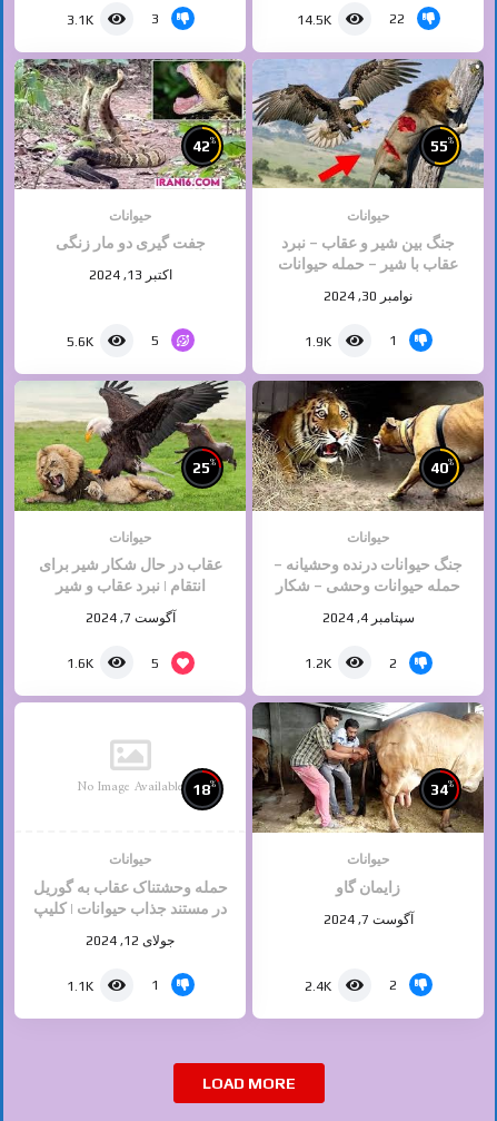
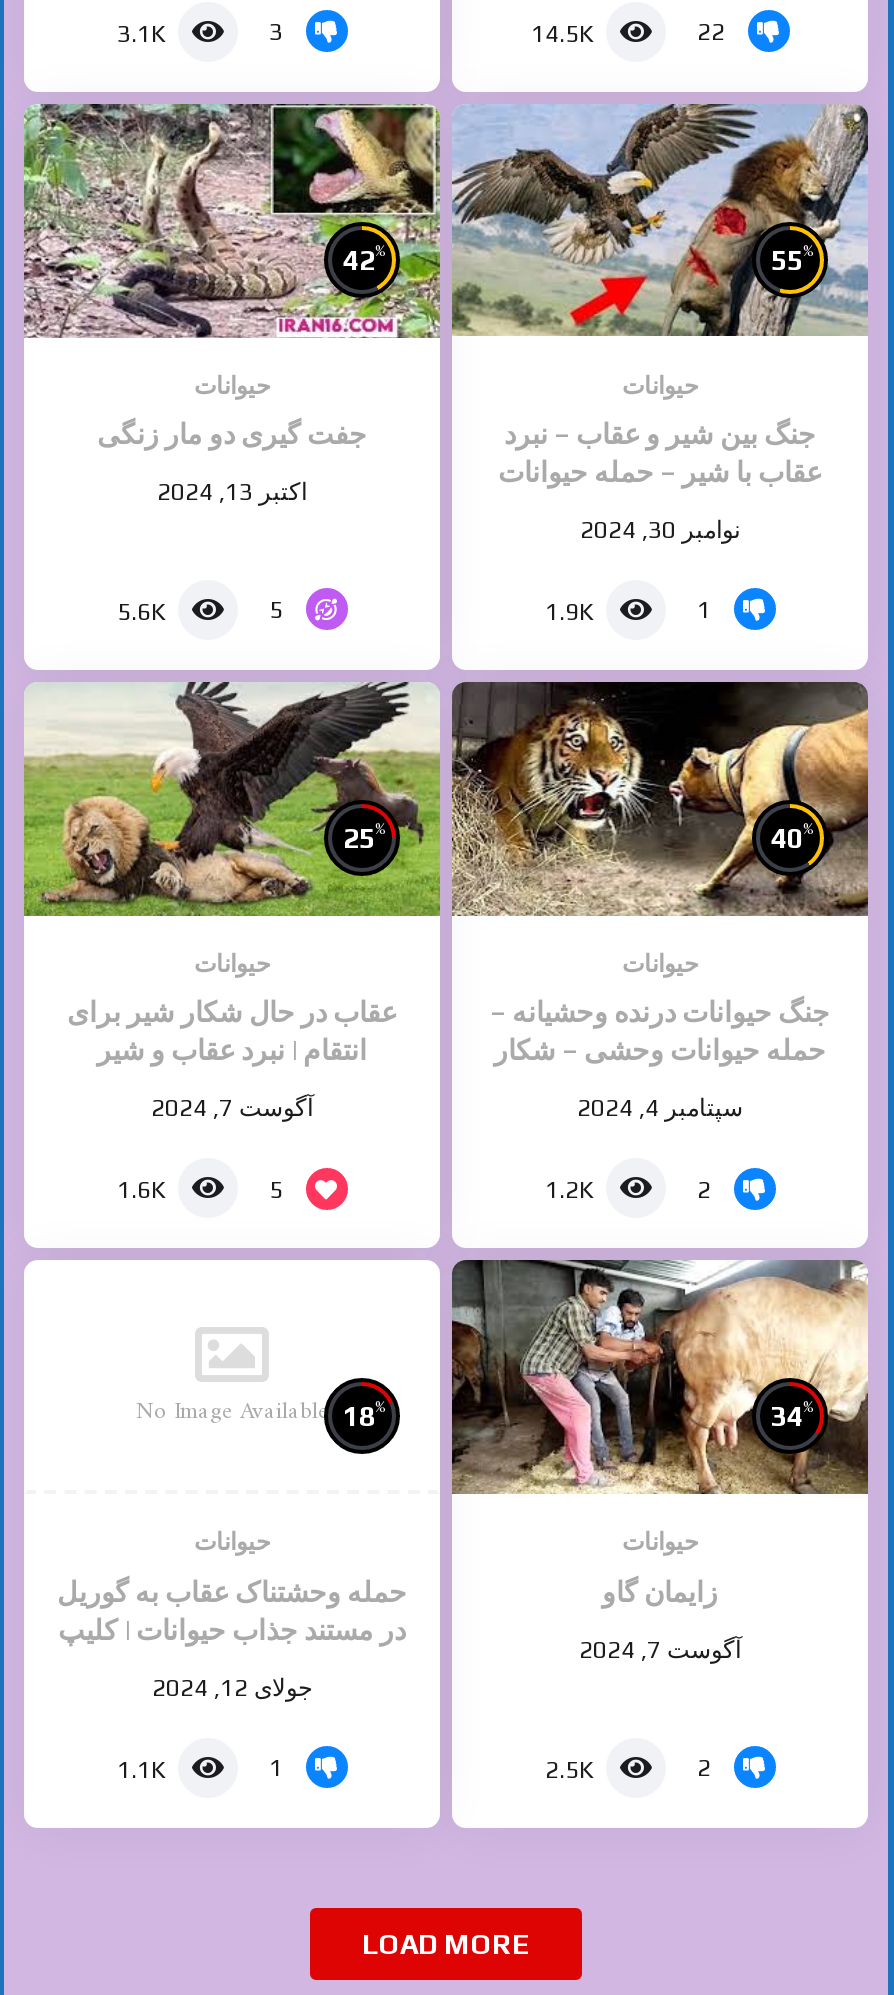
- 2.4K
+ 2.5K
